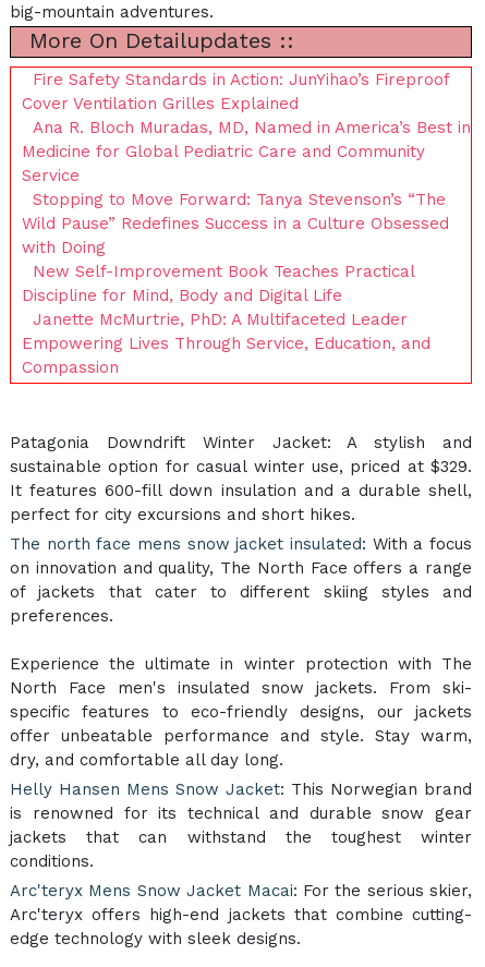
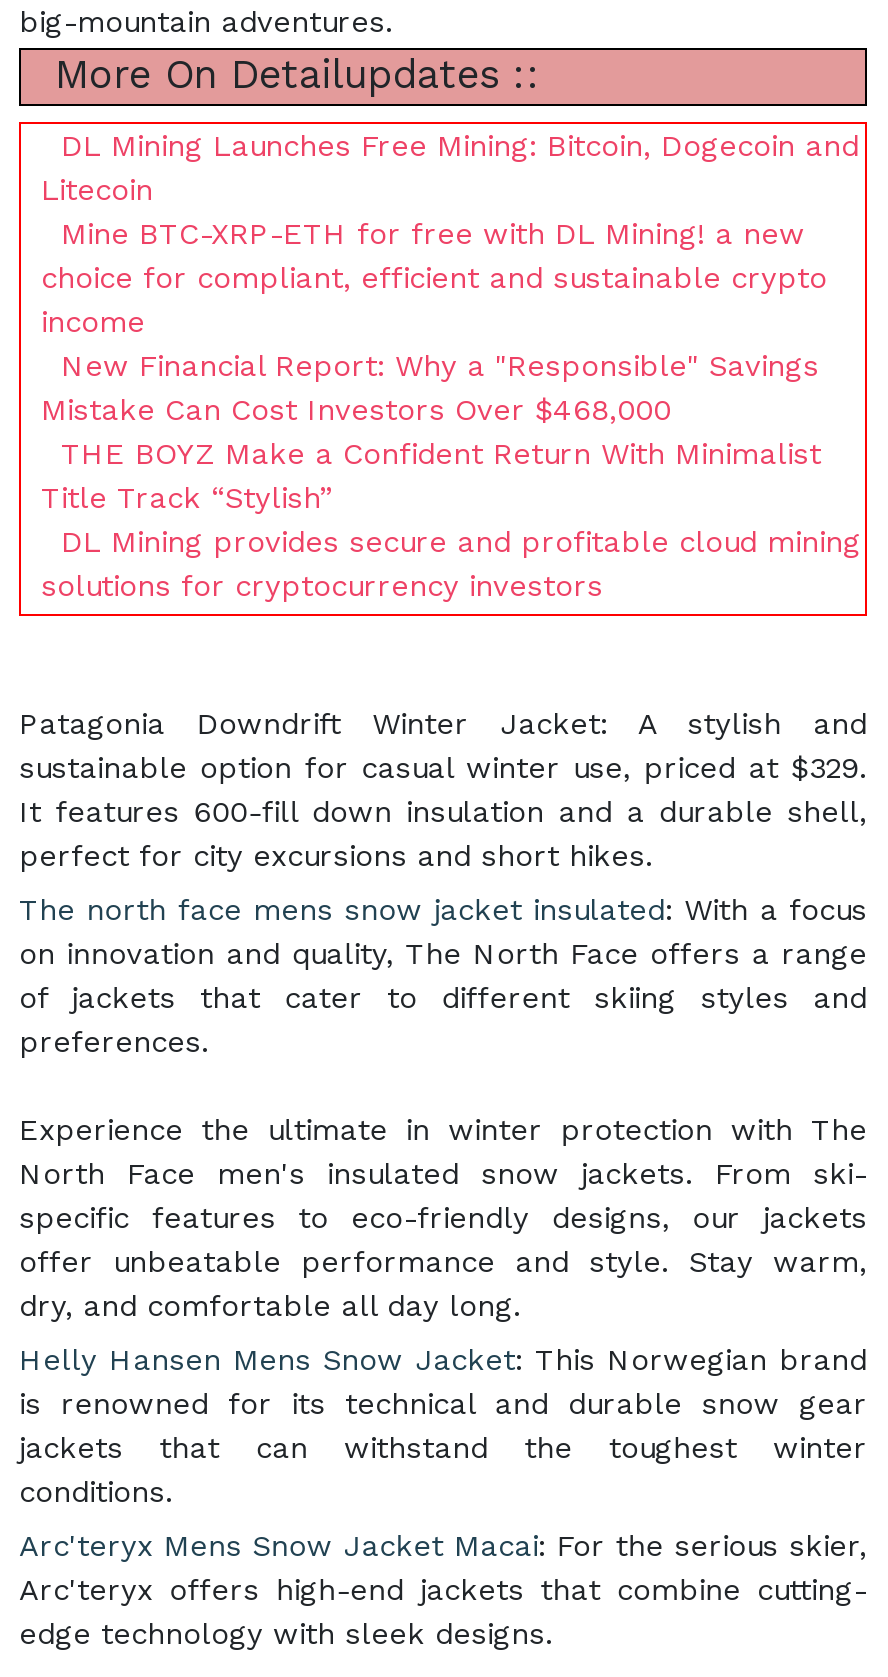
- Fire Safety Standards in Action: JunYihao’s Fireproof
- Cover Ventilation Grilles Explained
- Ana R. Bloch Muradas, MD, Named in America’s Best in
- Medicine for Global Pediatric Care and Community
- Service
- Stopping to Move Forward: Tanya Stevenson’s “The
- Wild Pause” Redefines Success in a Culture Obsessed
- with Doing
- New Self-Improvement Book Teaches Practical
- Discipline for Mind, Body and Digital Life
- Janette McMurtrie, PhD: A Multifaceted Leader
- Empowering Lives Through Service, Education, and
- Compassion
+ DL Mining Launches Free Mining: Bitcoin, Dogecoin and
+ Litecoin
+ Mine BTC-XRP-ETH for free with DL Mining! a new
+ choice for compliant, efficient and sustainable crypto
+ income
+ New Financial Report: Why a "Responsible" Savings
+ Mistake Can Cost Investors Over $468,000
+ THE BOYZ Make a Confident Return With Minimalist
+ Title Track “Stylish”
+ DL Mining provides secure and profitable cloud mining
+ solutions for cryptocurrency investors
